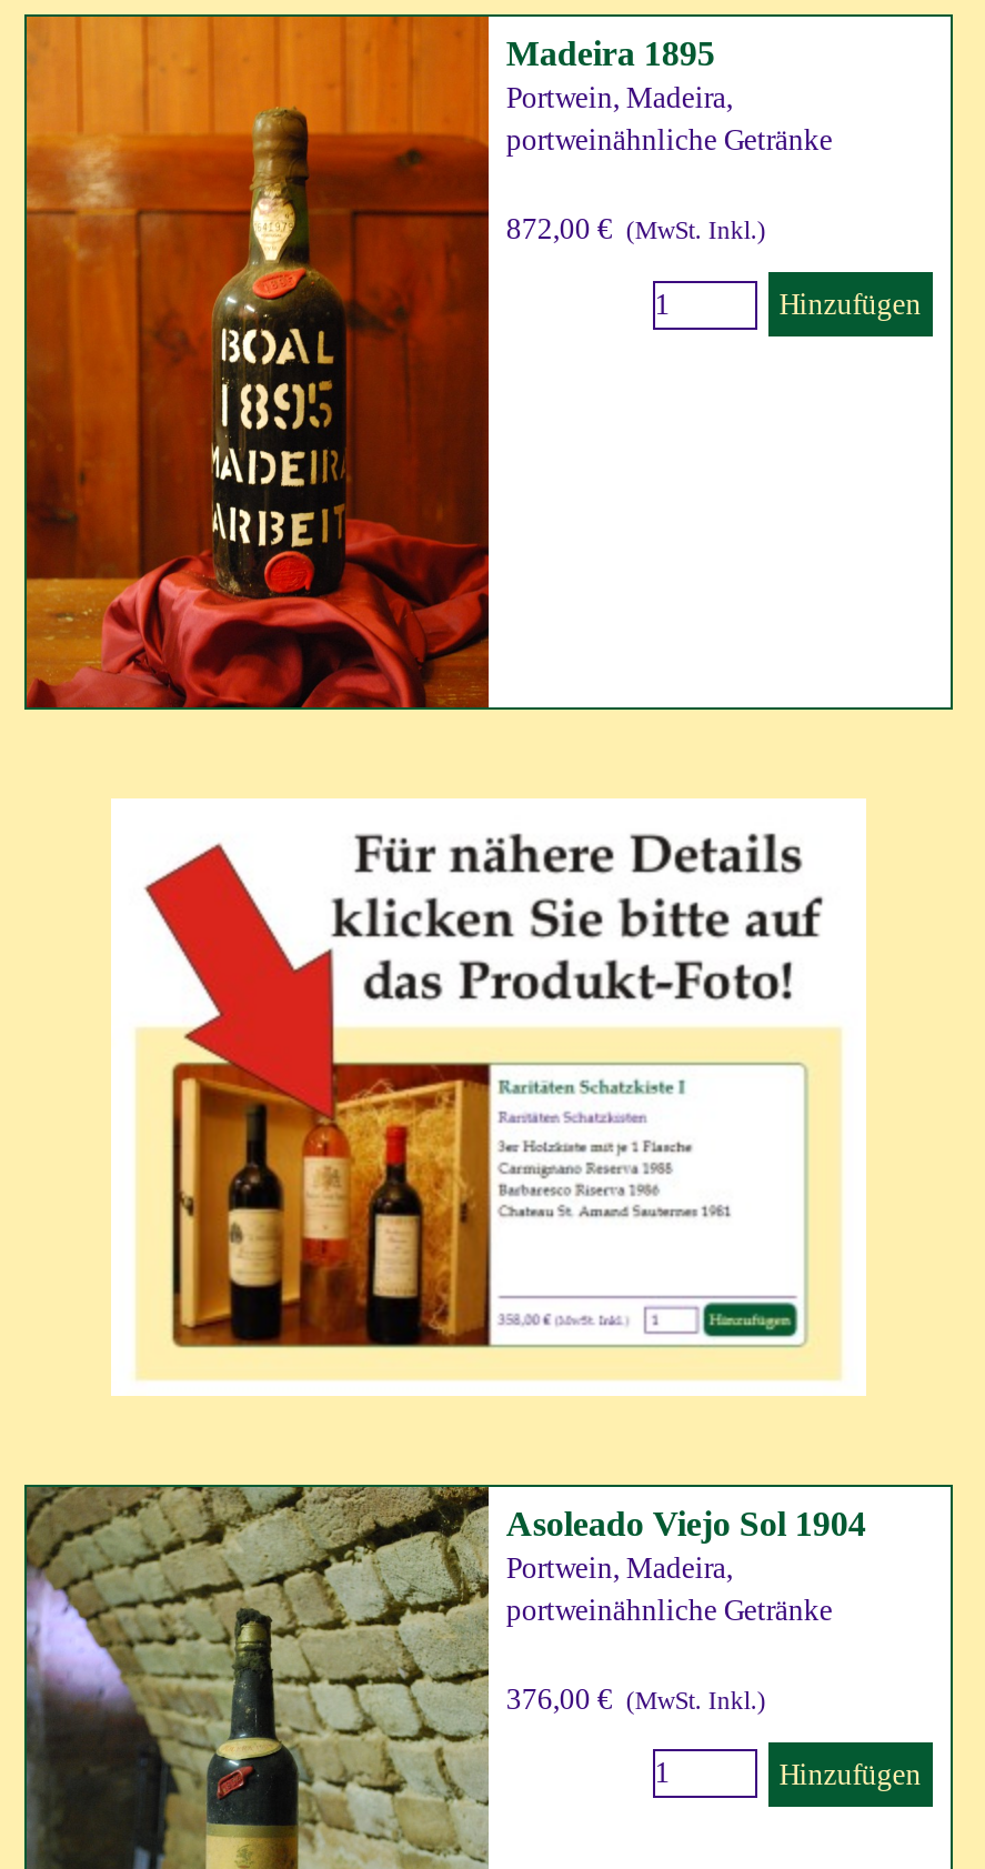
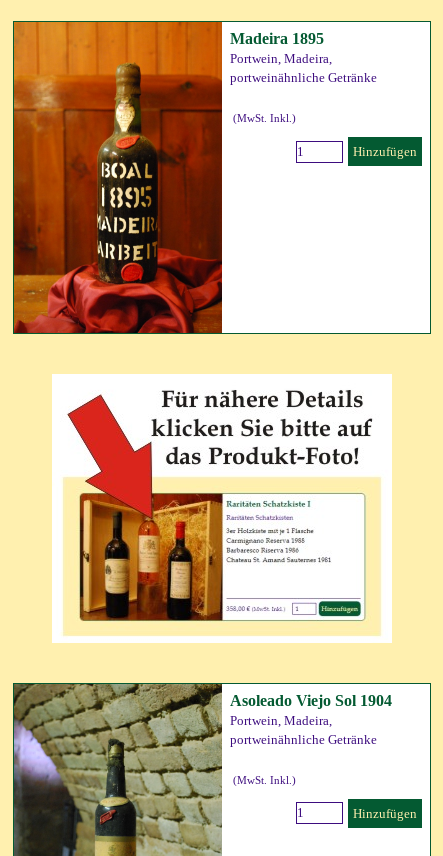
- 872,00 € (MwSt. Inkl.)
+ (MwSt. Inkl.)

- 376,00 € (MwSt. Inkl.)
+ (MwSt. Inkl.)
